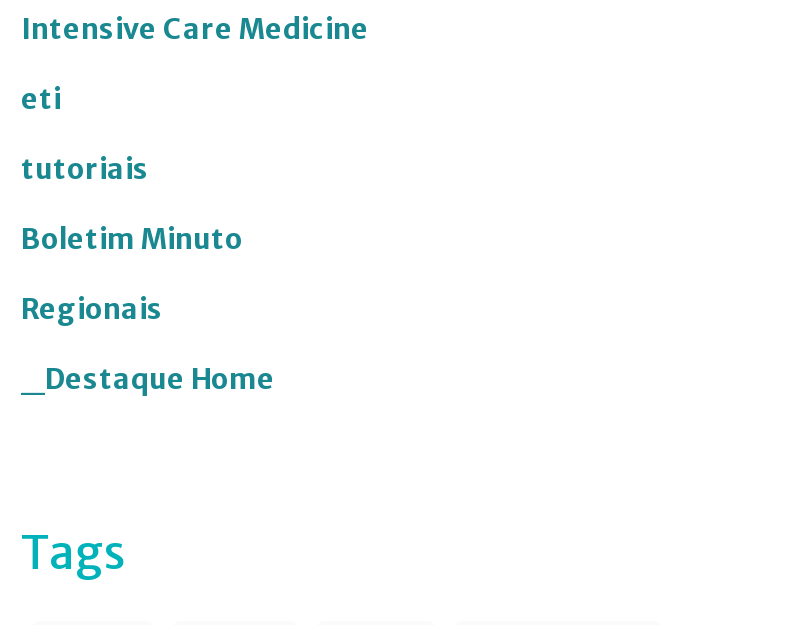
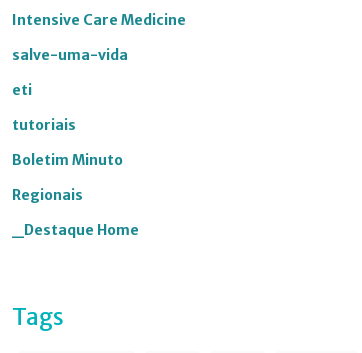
+ salve-uma-vida
